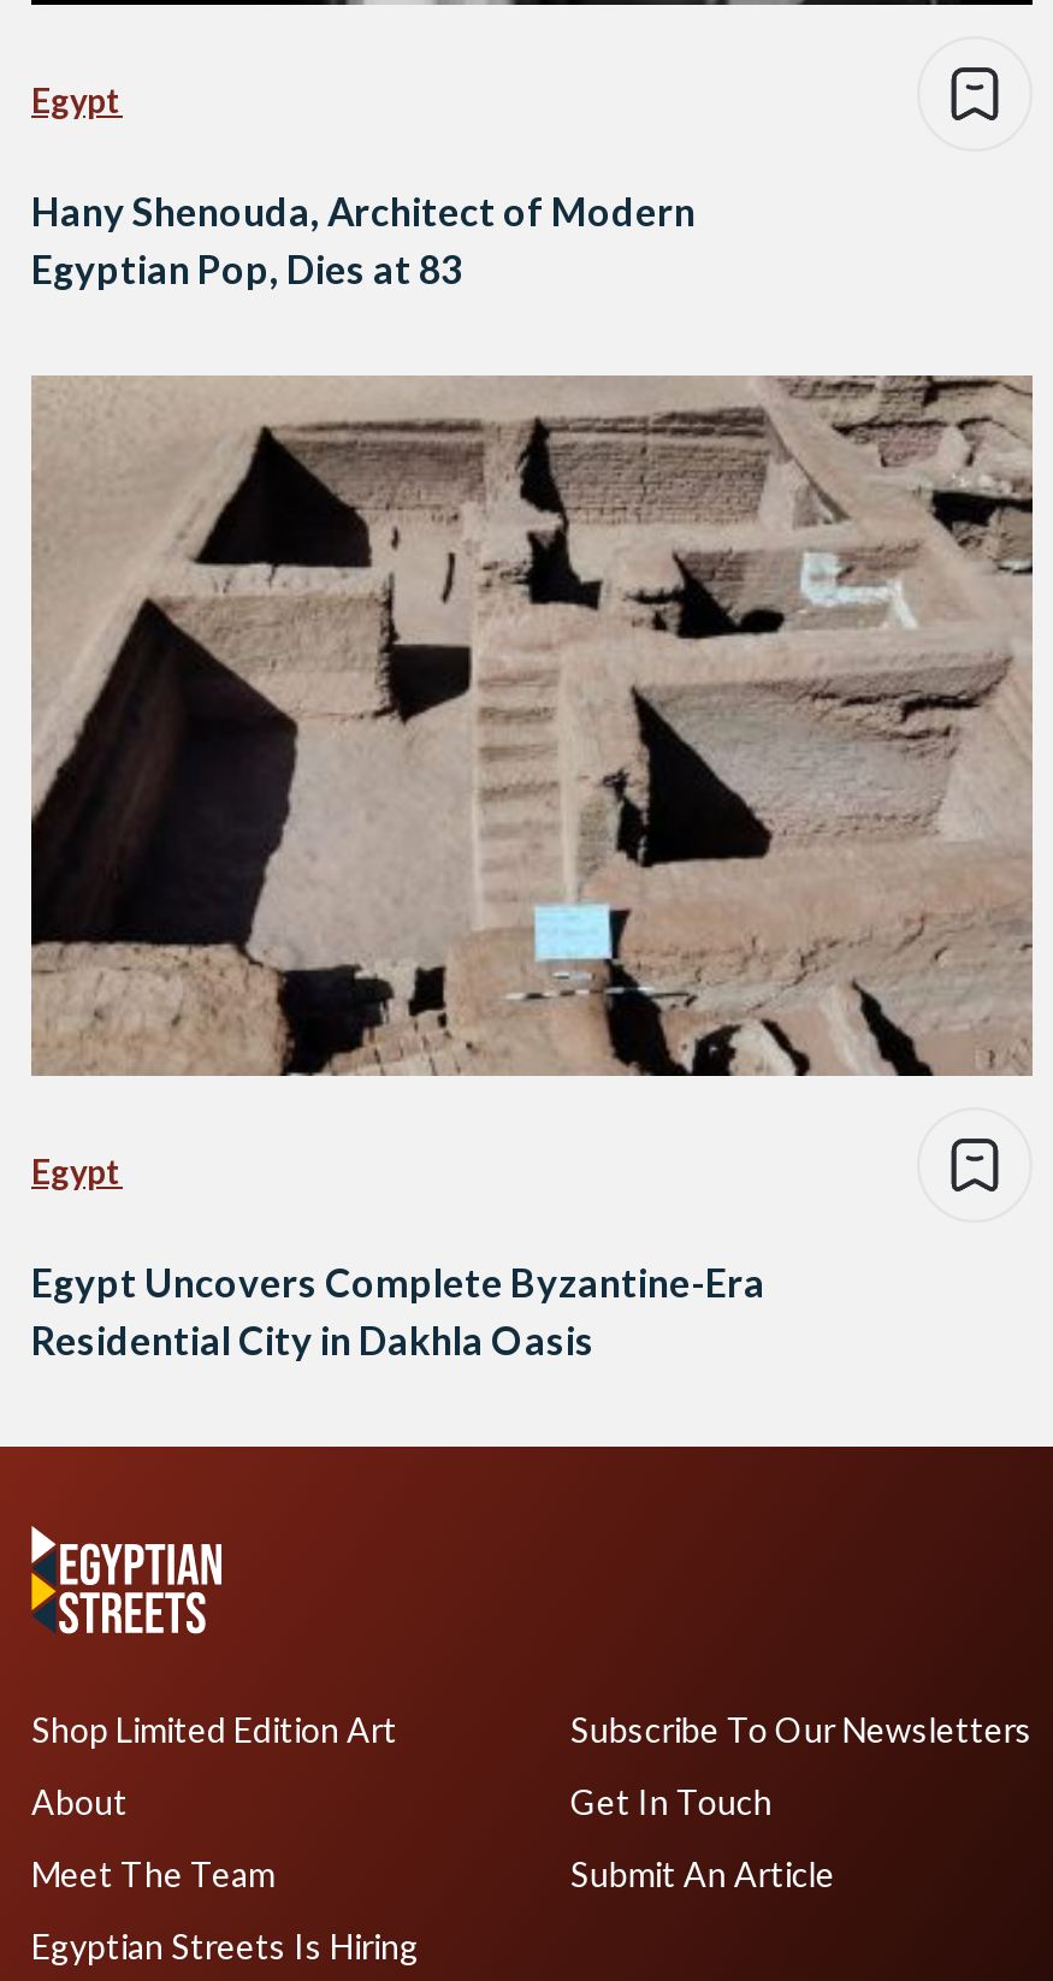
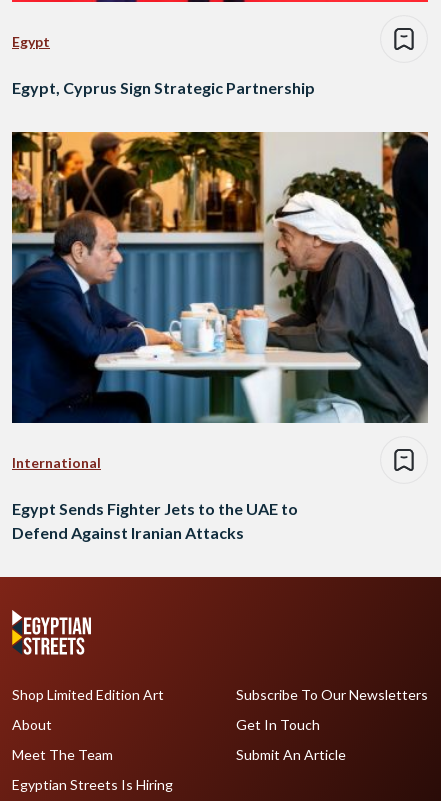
- Hany Shenouda, Architect of Modern
- Egyptian Pop, Dies at 83
+ Egypt, Cyprus Sign Strategic Partnership

- [image]
- Egypt
+ [image]
+ International

- Egypt Uncovers Complete Byzantine-Era
- Residential City in Dakhla Oasis
+ Egypt Sends Fighter Jets to the UAE to
+ Defend Against Iranian Attacks
